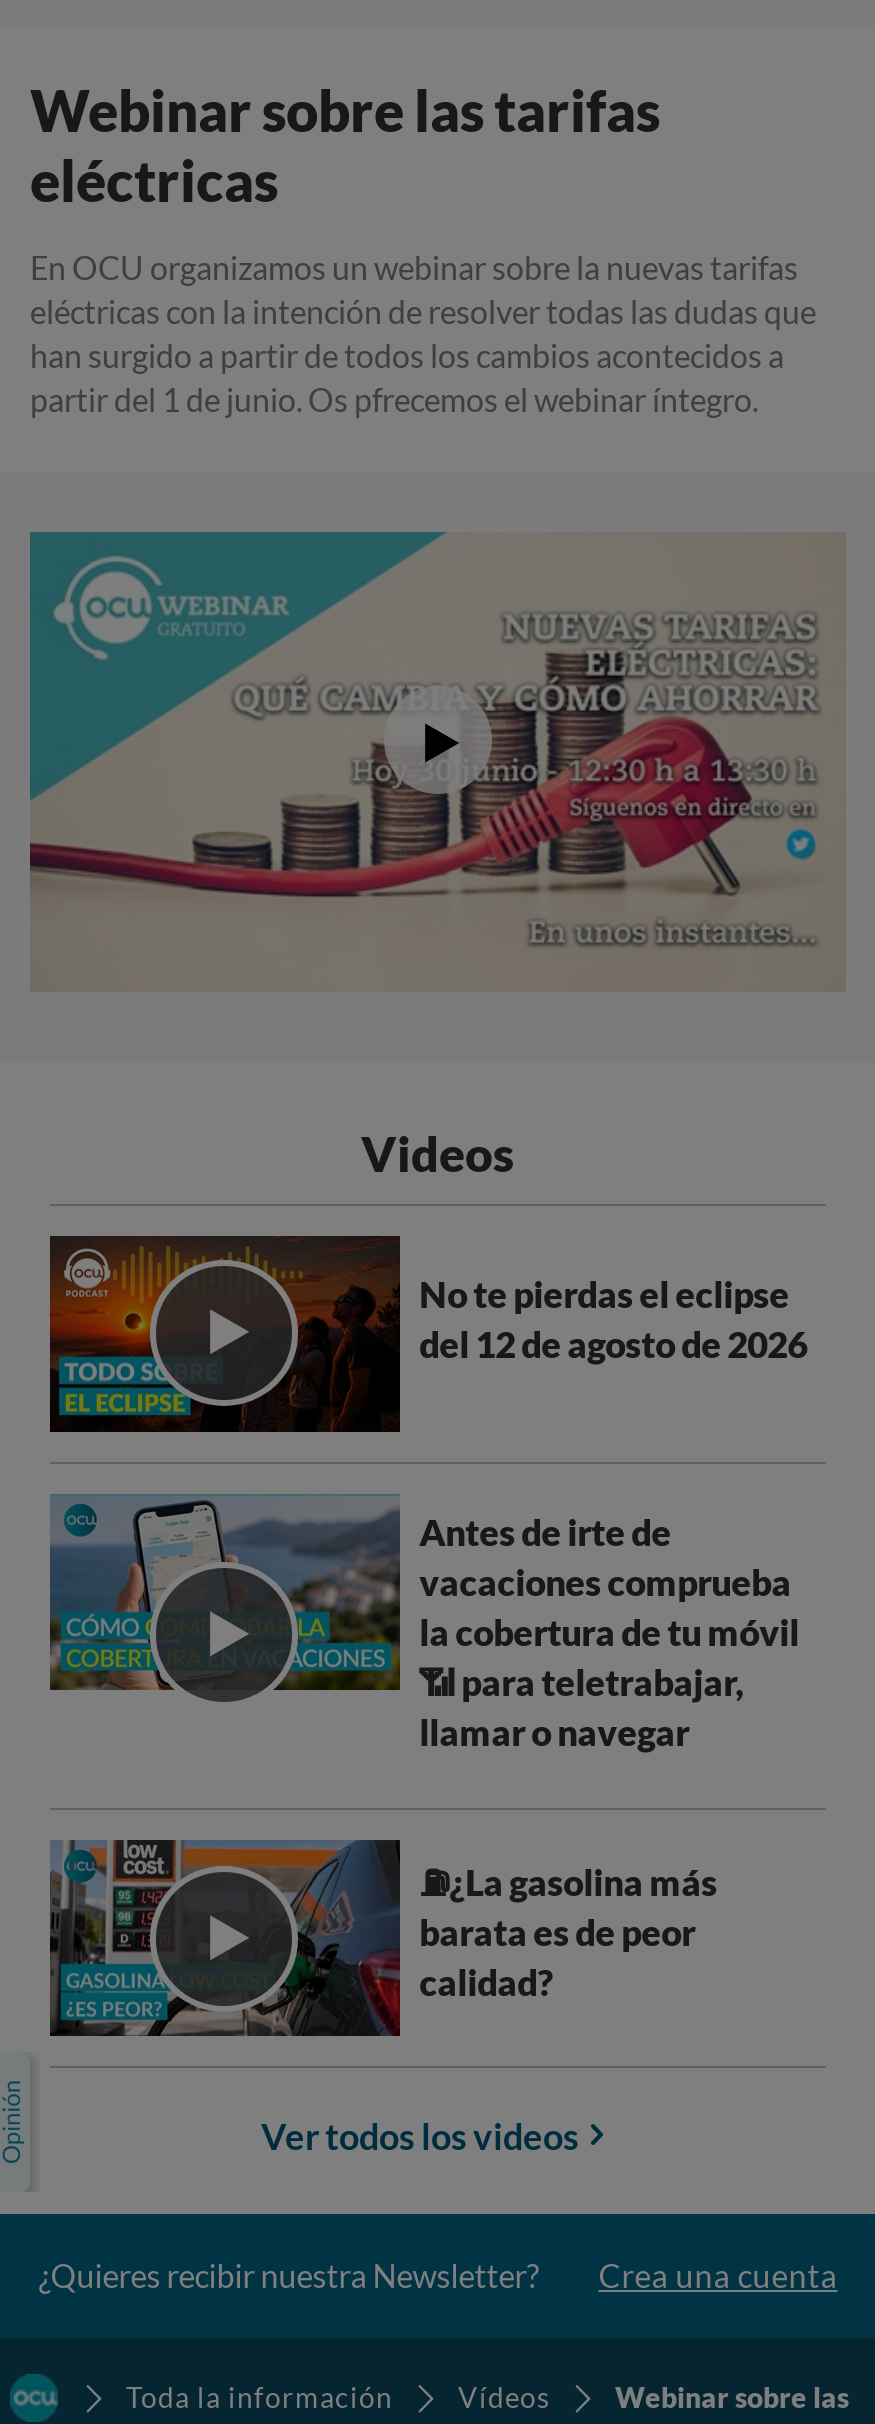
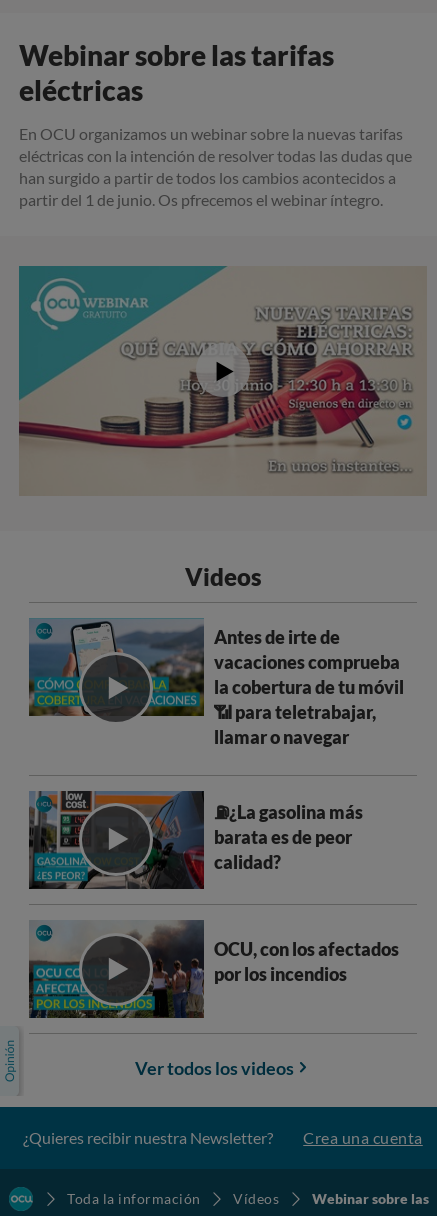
- [image]
- No te pierdas el eclipse
- del 12 de agosto de 2026

moved up: [image] | Antes de irte de | vacaciones comprueba | la cobertura de tu móvil | llamar o navegar | barata es de peor | calidad?

+ [image]
+ OCU, con los afectados
+ por los incendios
